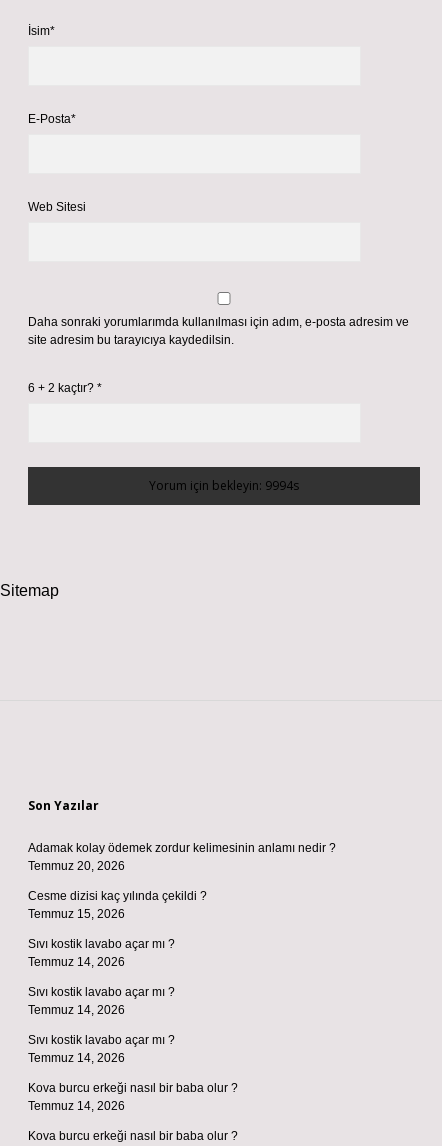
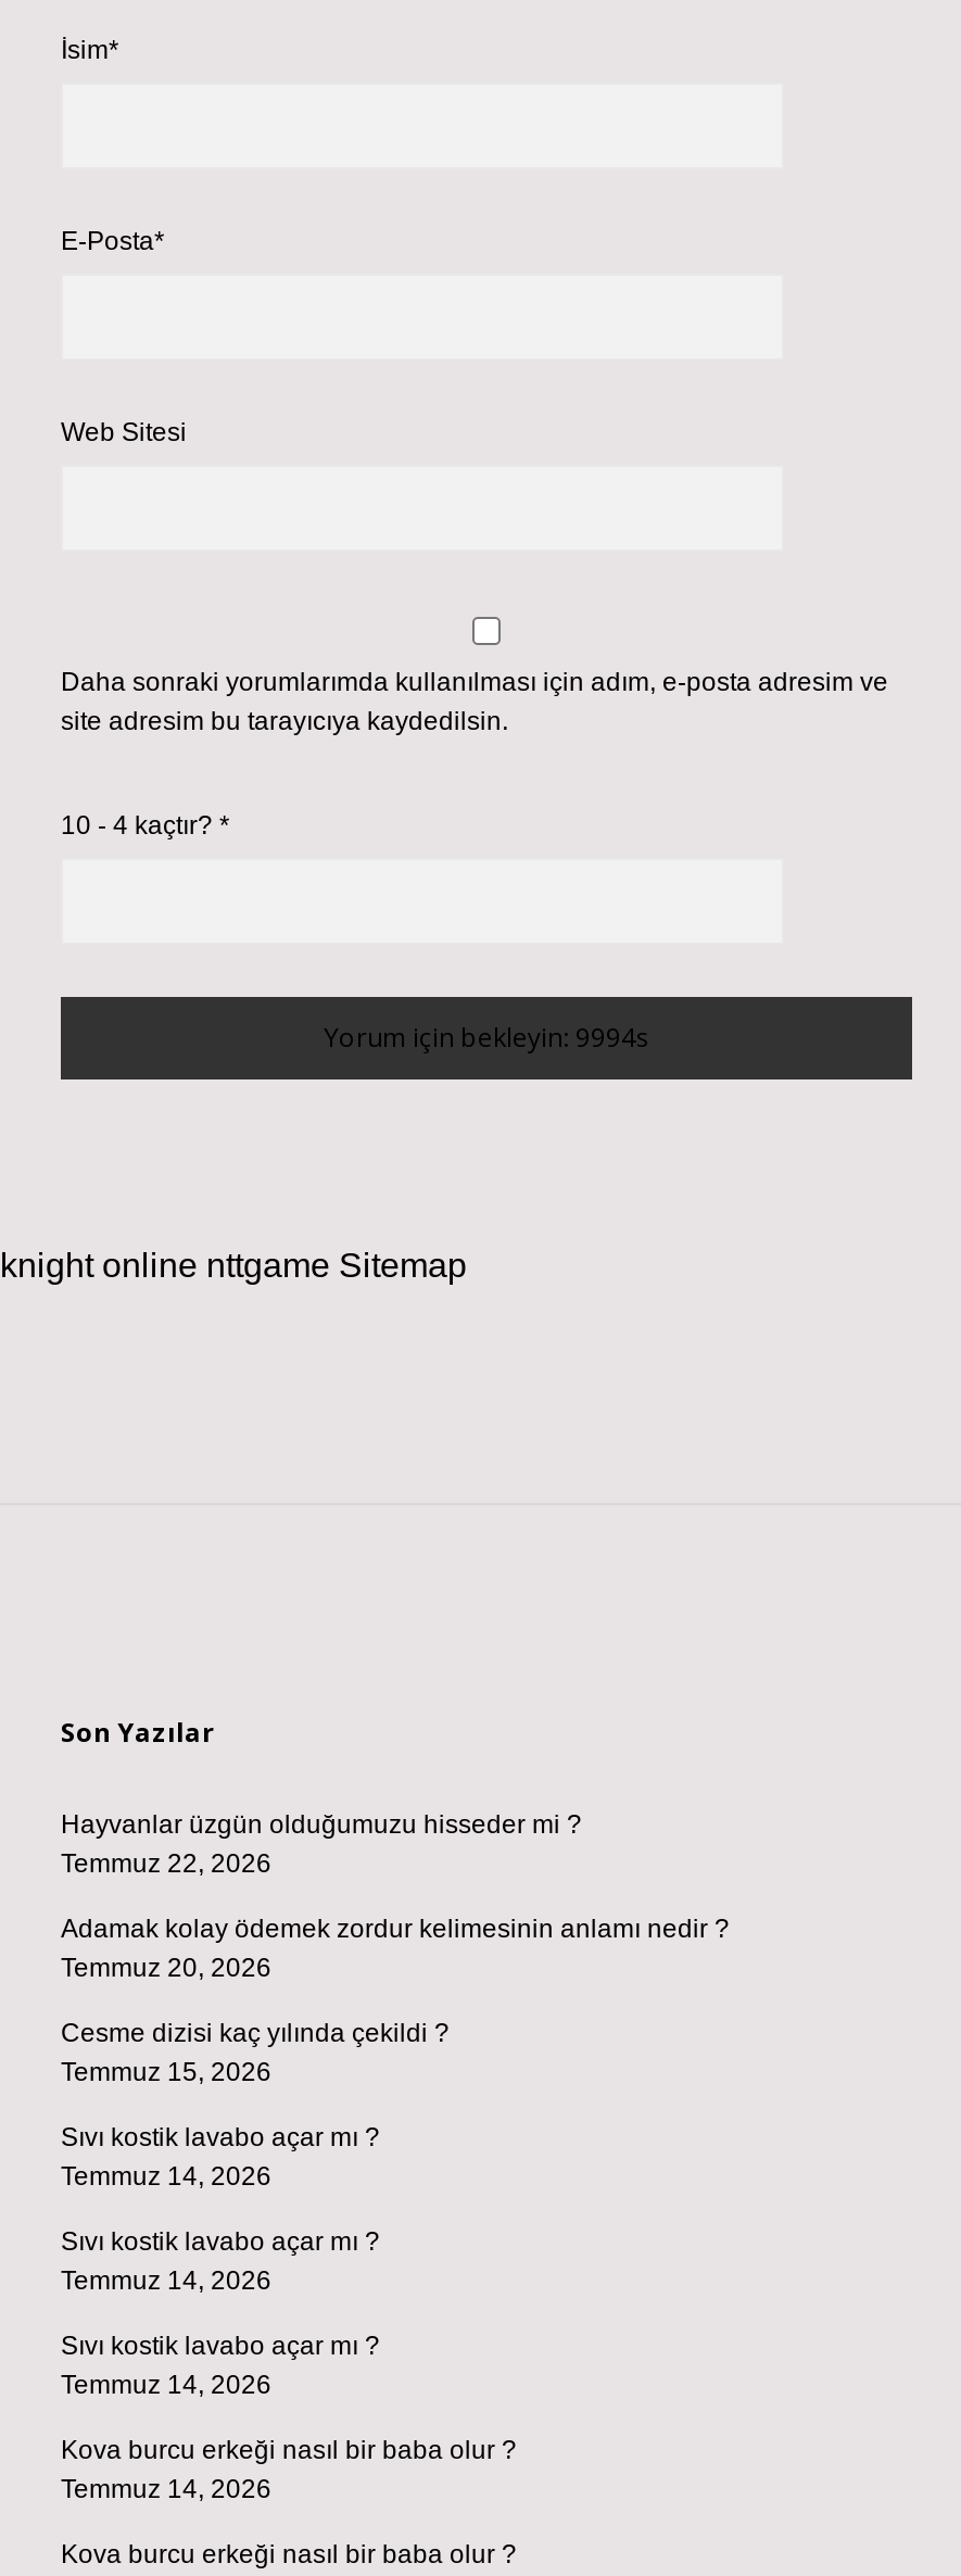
- 6 + 2 kaçtır? *
+ 10 - 4 kaçtır? *

- Sitemap
+ knight online nttgame Sitemap

+ Hayvanlar üzgün olduğumuzu hisseder mi ?
+ Temmuz 22, 2026
